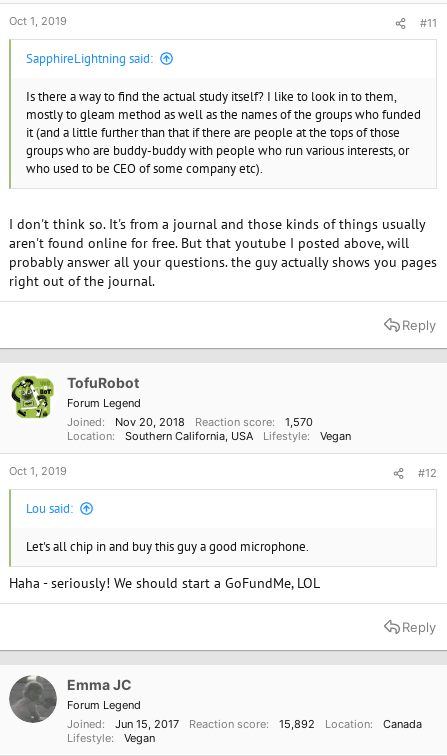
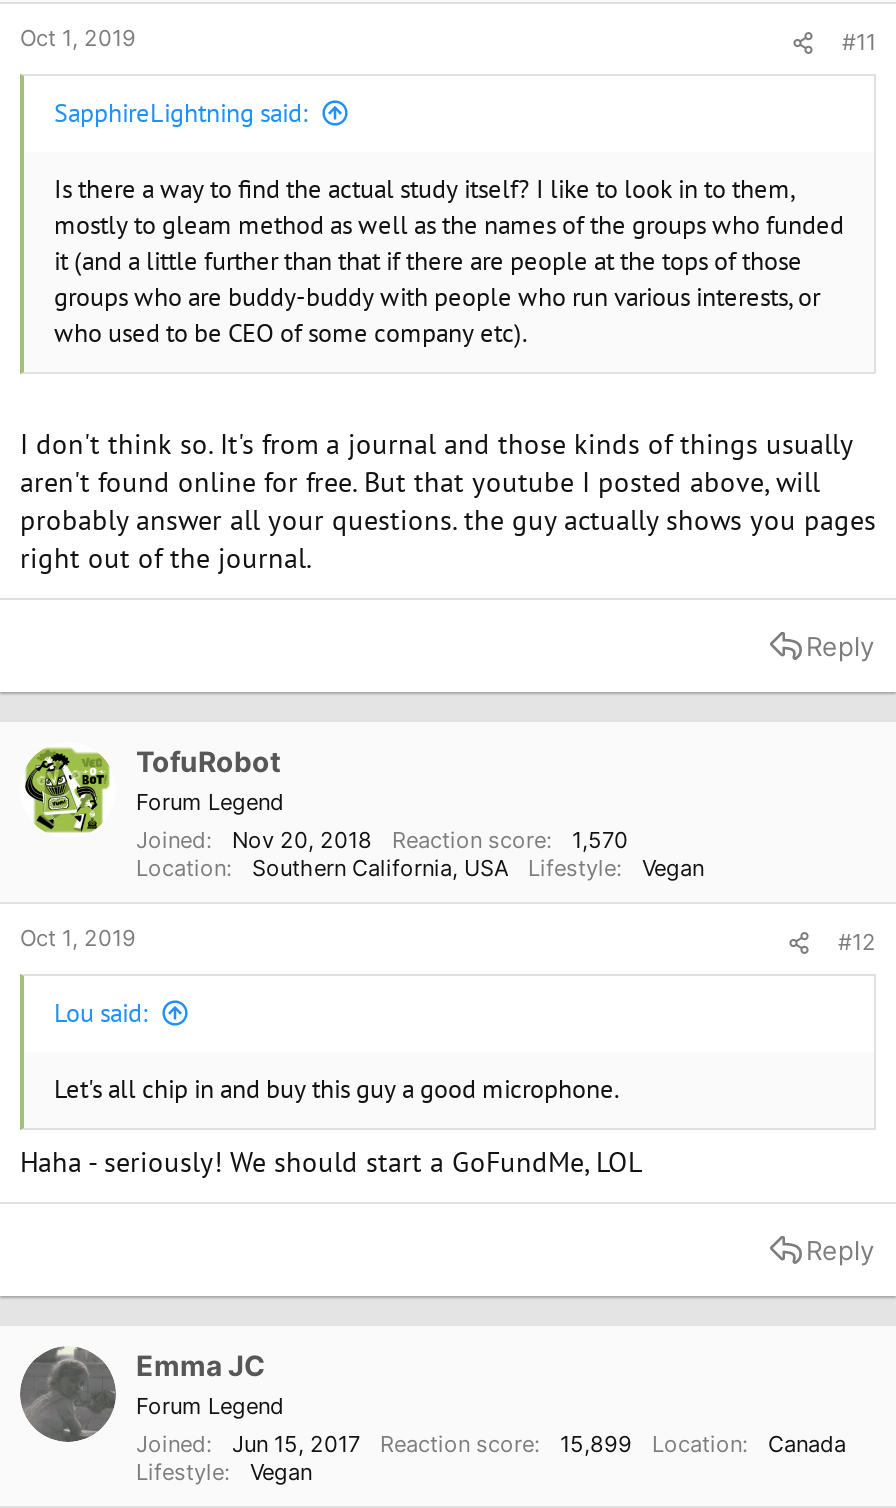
- Joined Jun 15, 2017 Reaction score 15,892 Location Canada
+ Joined Jun 15, 2017 Reaction score 15,899 Location Canada
